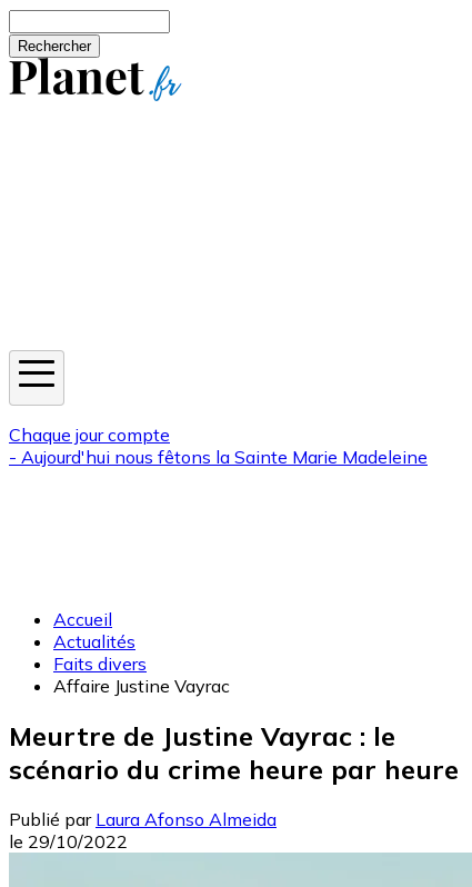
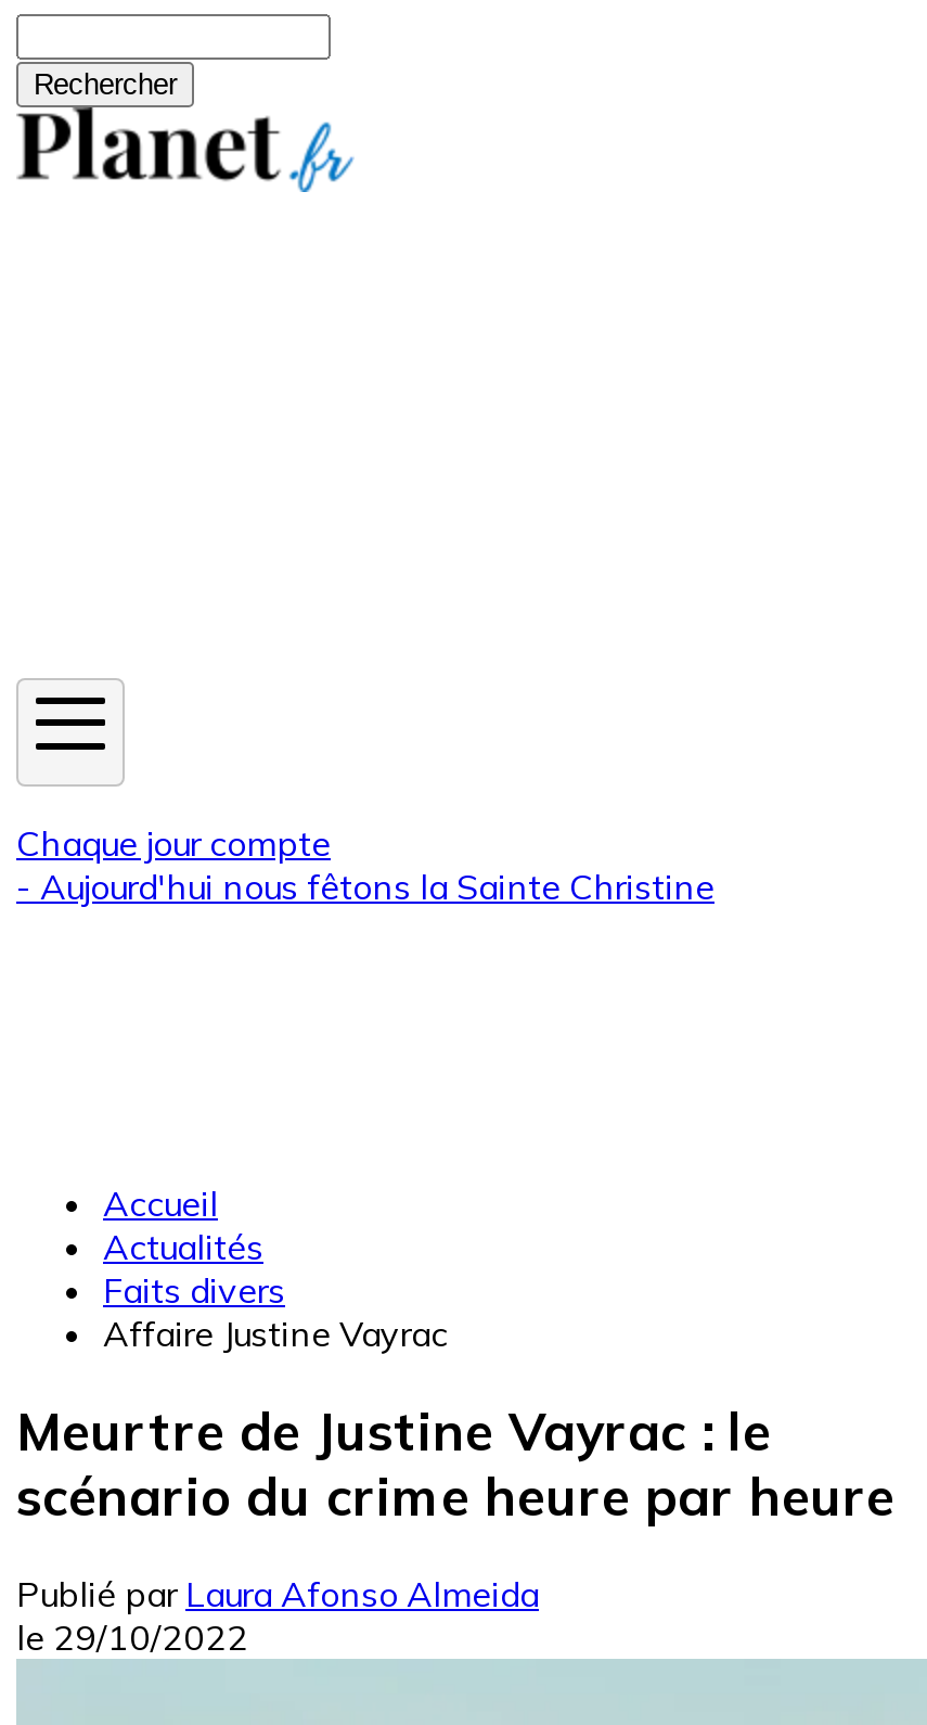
- - Aujourd'hui nous fêtons la Sainte Marie Madeleine
+ - Aujourd'hui nous fêtons la Sainte Christine
